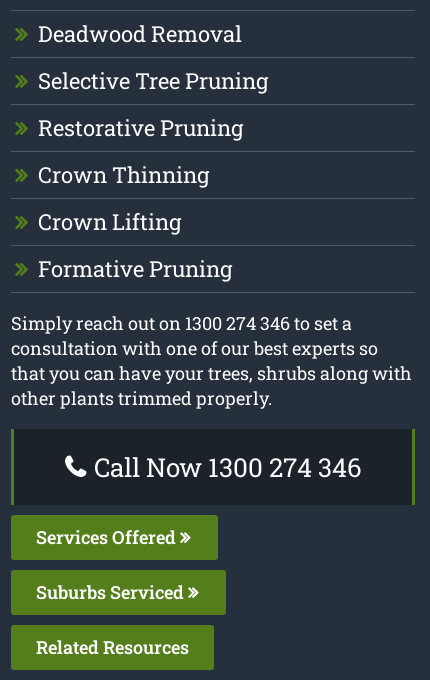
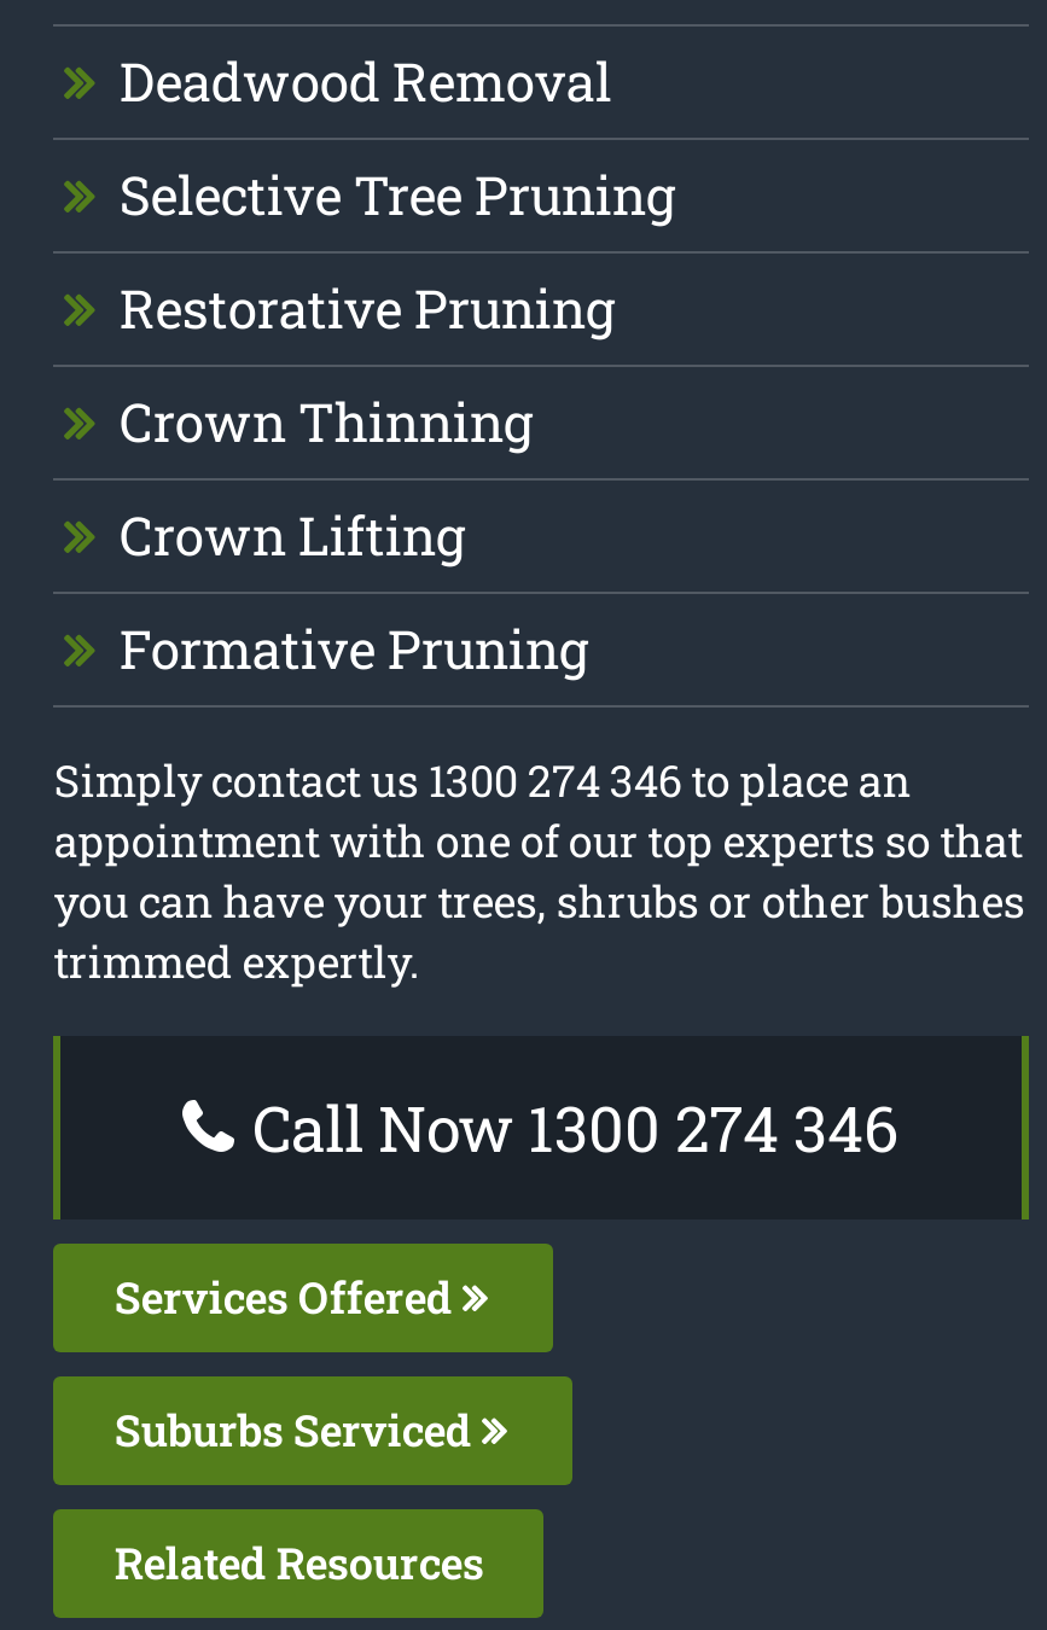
- Simply reach out on 1300 274 346 to set a
- consultation with one of our best experts so
- that you can have your trees, shrubs along with
- other plants trimmed properly.
+ Simply contact us 1300 274 346 to place an
+ appointment with one of our top experts so that
+ you can have your trees, shrubs or other bushes
+ trimmed expertly.
